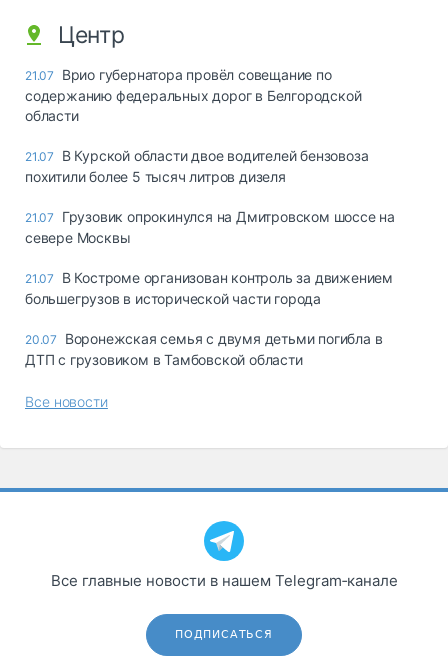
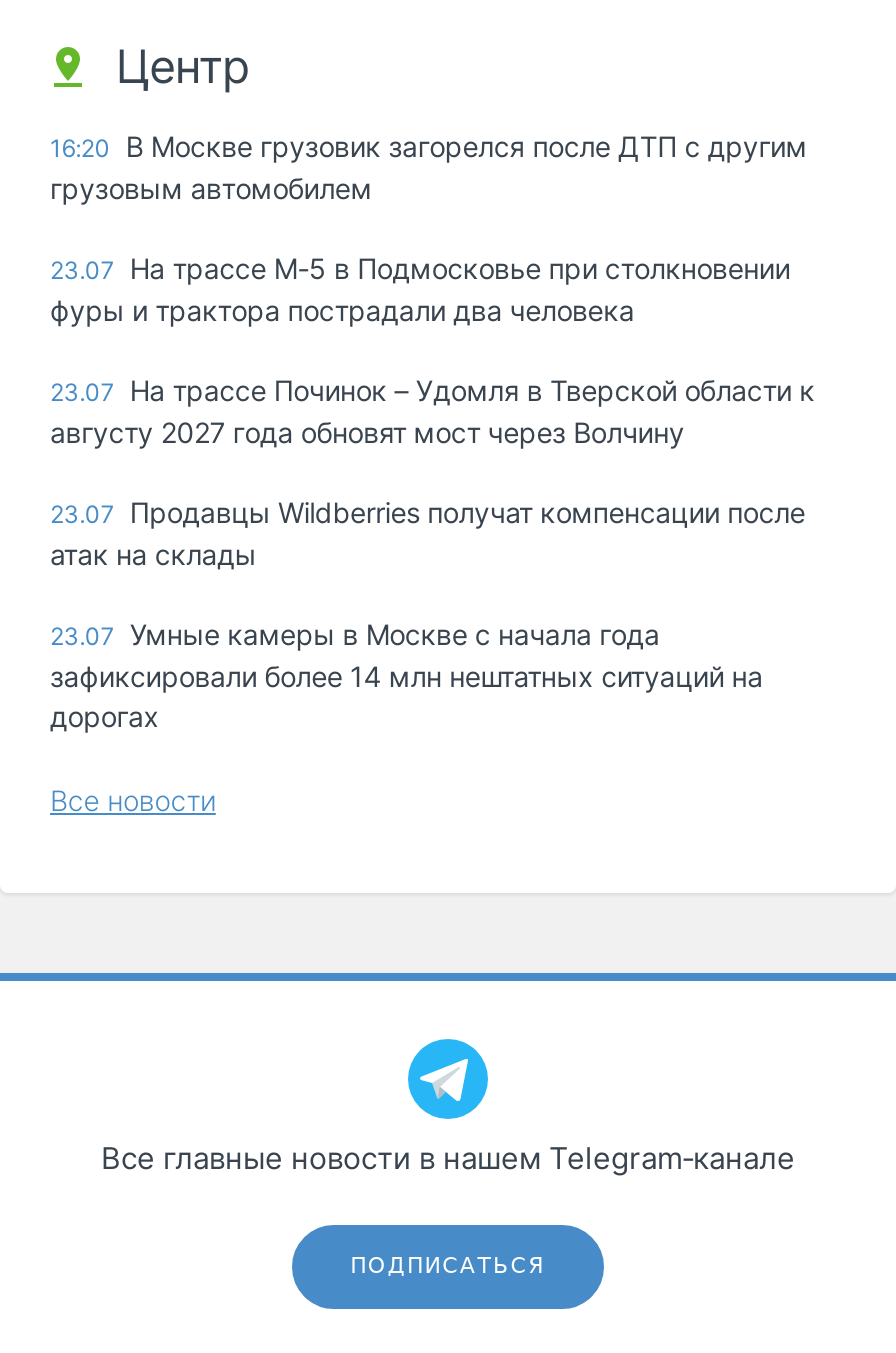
- 21.07 Врио губернатора провёл совещание по
- содержанию федеральных дорог в Белгородской
- области
+ 16:20 В Москве грузовик загорелся после ДТП с другим
+ грузовым автомобилем

- 21.07 В Курской области двое водителей бензовоза
- похитили более 5 тысяч литров дизеля
+ 23.07 На трассе М-5 в Подмосковье при столкновении
+ фуры и трактора пострадали два человека

- 21.07 Грузовик опрокинулся на Дмитровском шоссе на
- севере Москвы
+ 23.07 На трассе Починок – Удомля в Тверской области к
+ августу 2027 года обновят мост через Волчину

- 21.07 В Костроме организован контроль за движением
- большегрузов в исторической части города
+ 23.07 Продавцы Wildberries получат компенсации после
+ атак на склады

- 20.07 Воронежская семья с двумя детьми погибла в
- ДТП с грузовиком в Тамбовской области
+ 23.07 Умные камеры в Москве с начала года
+ зафиксировали более 14 млн нештатных ситуаций на
+ дорогах
